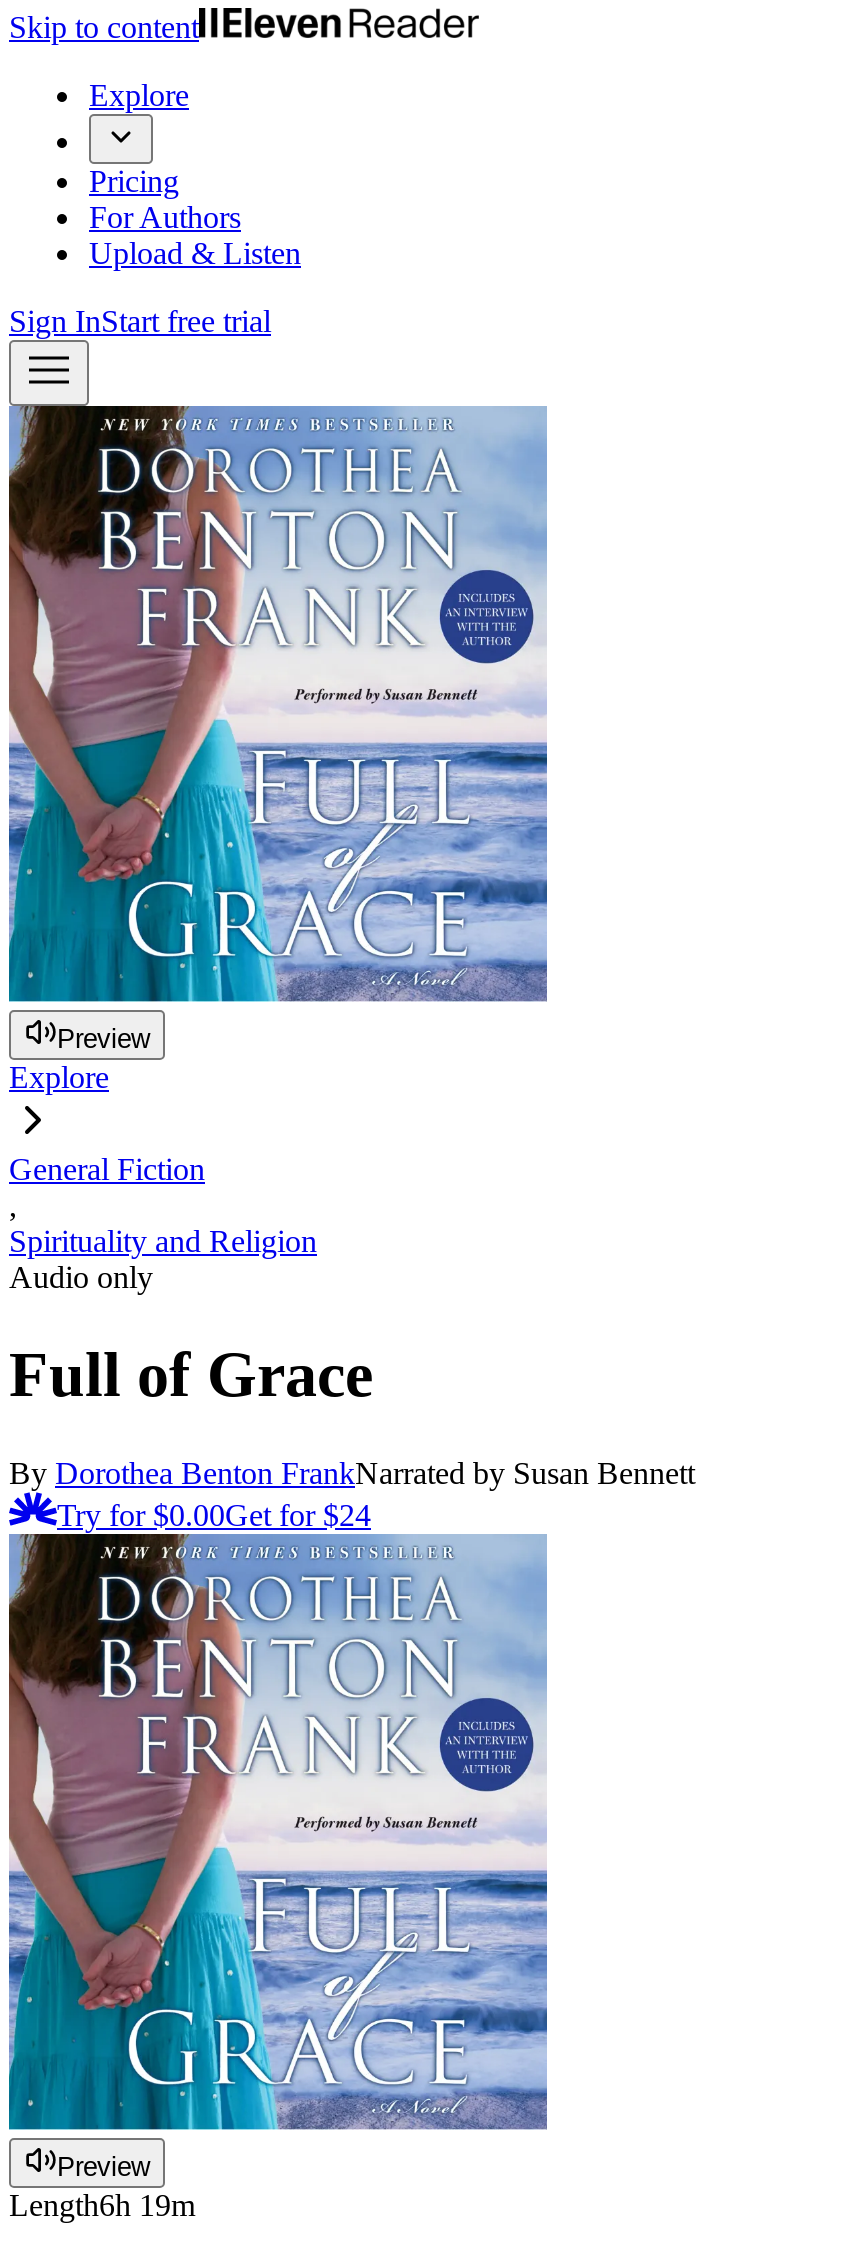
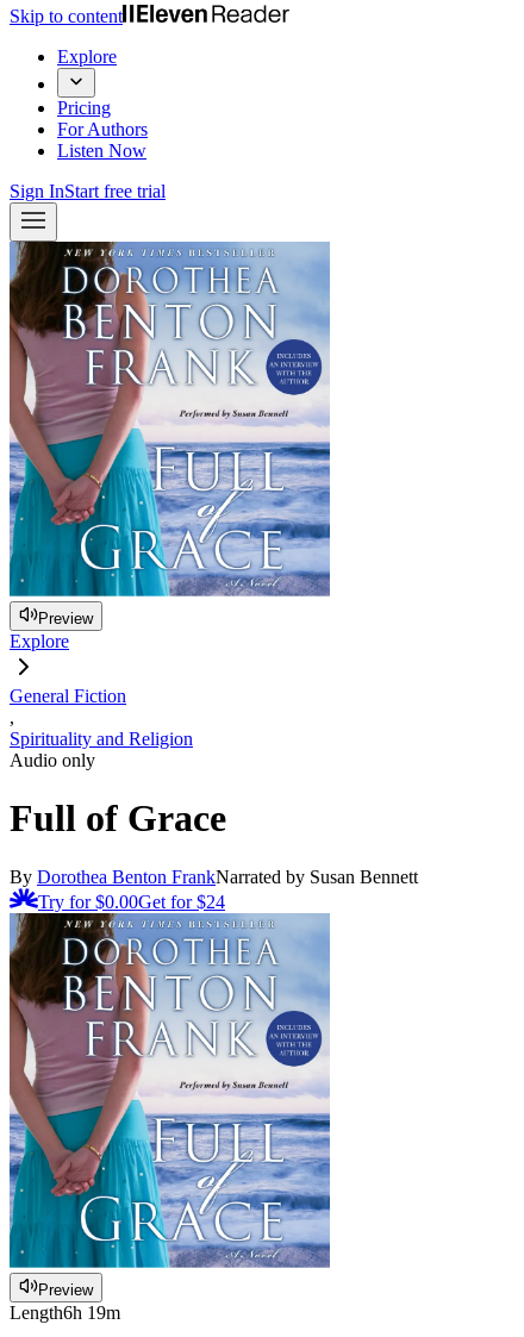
- Upload & Listen
+ Listen Now
